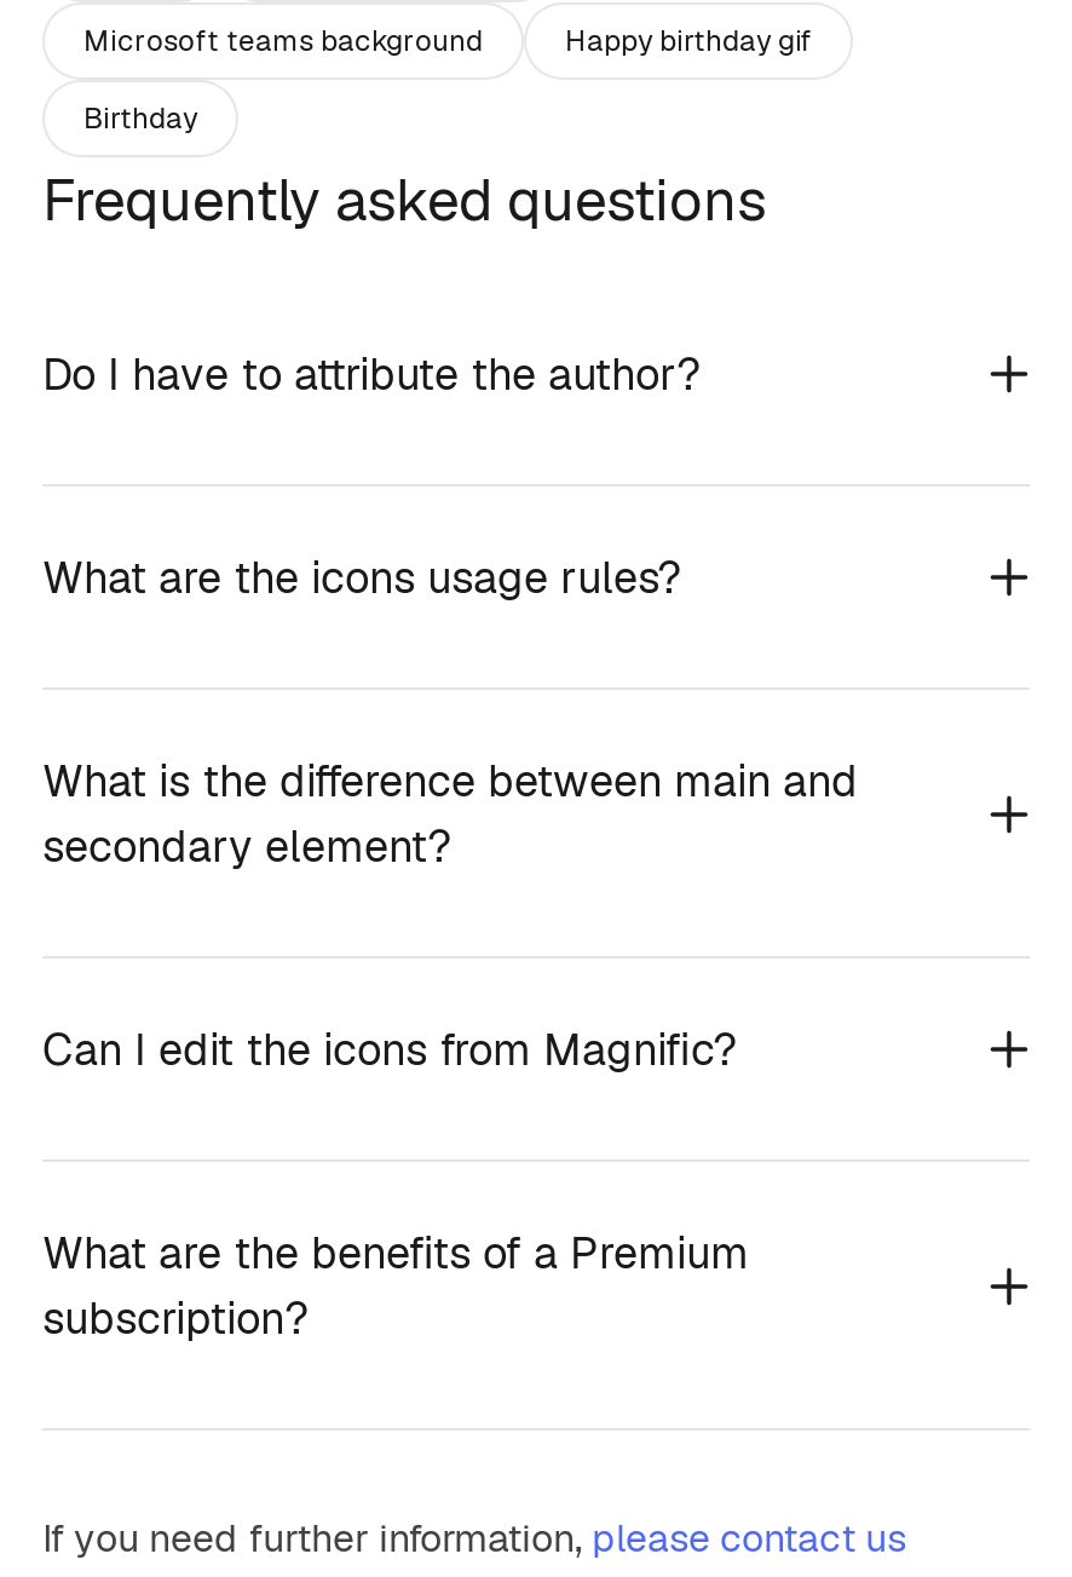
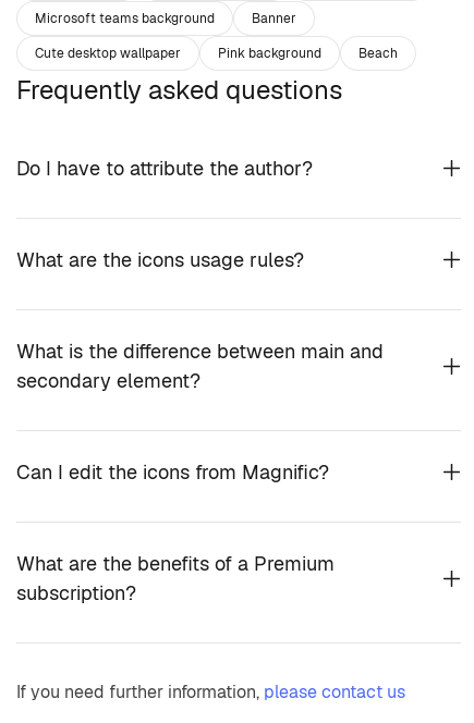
- Happy birthday gif
+ Banner

- Birthday
+ Cute desktop wallpaper
+ Pink background
+ Beach
